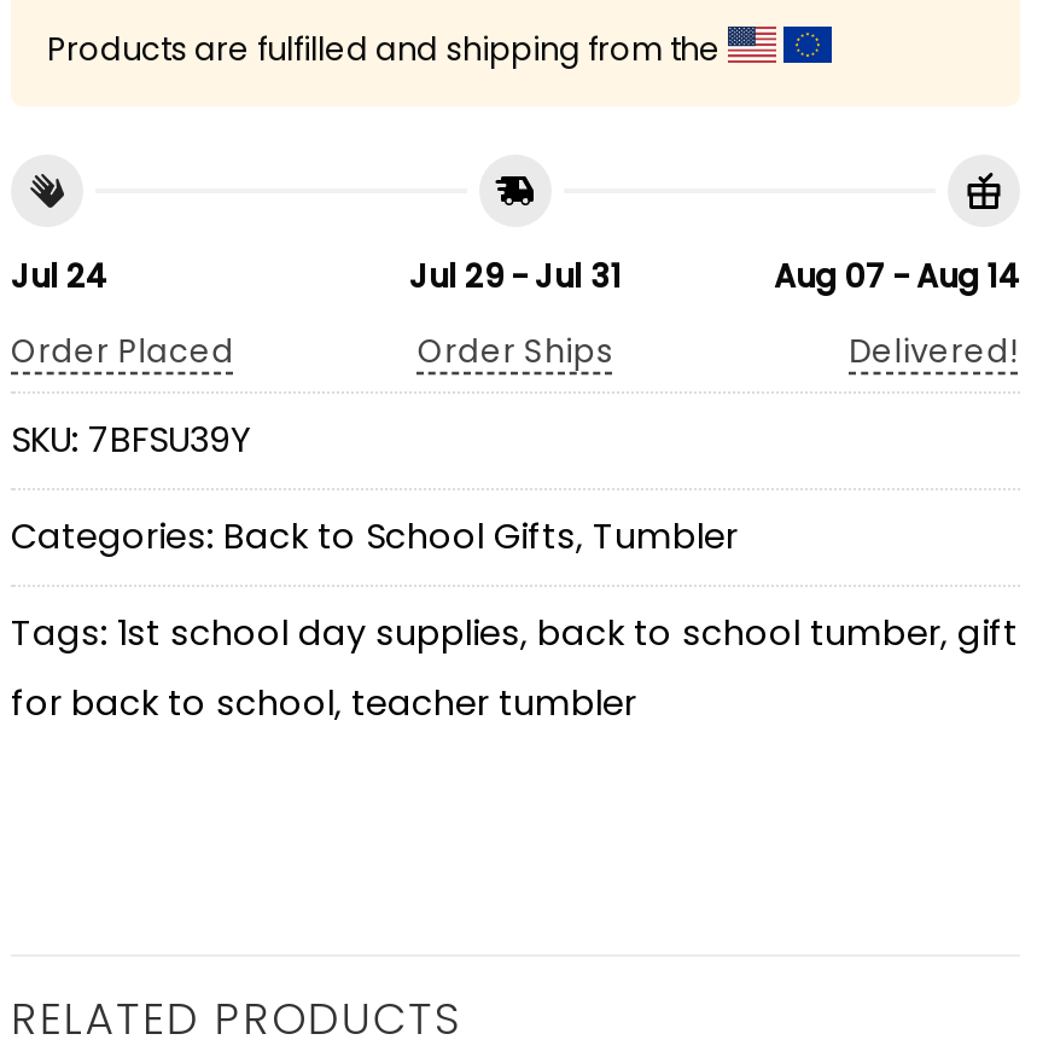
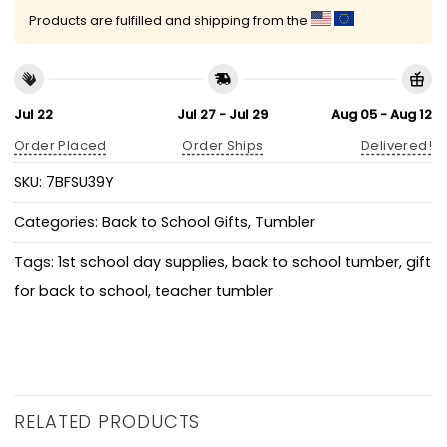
- Jul 24
+ Jul 22

- Jul 29 - Jul 31
+ Jul 27 - Jul 29

- Aug 07 - Aug 14
+ Aug 05 - Aug 12
